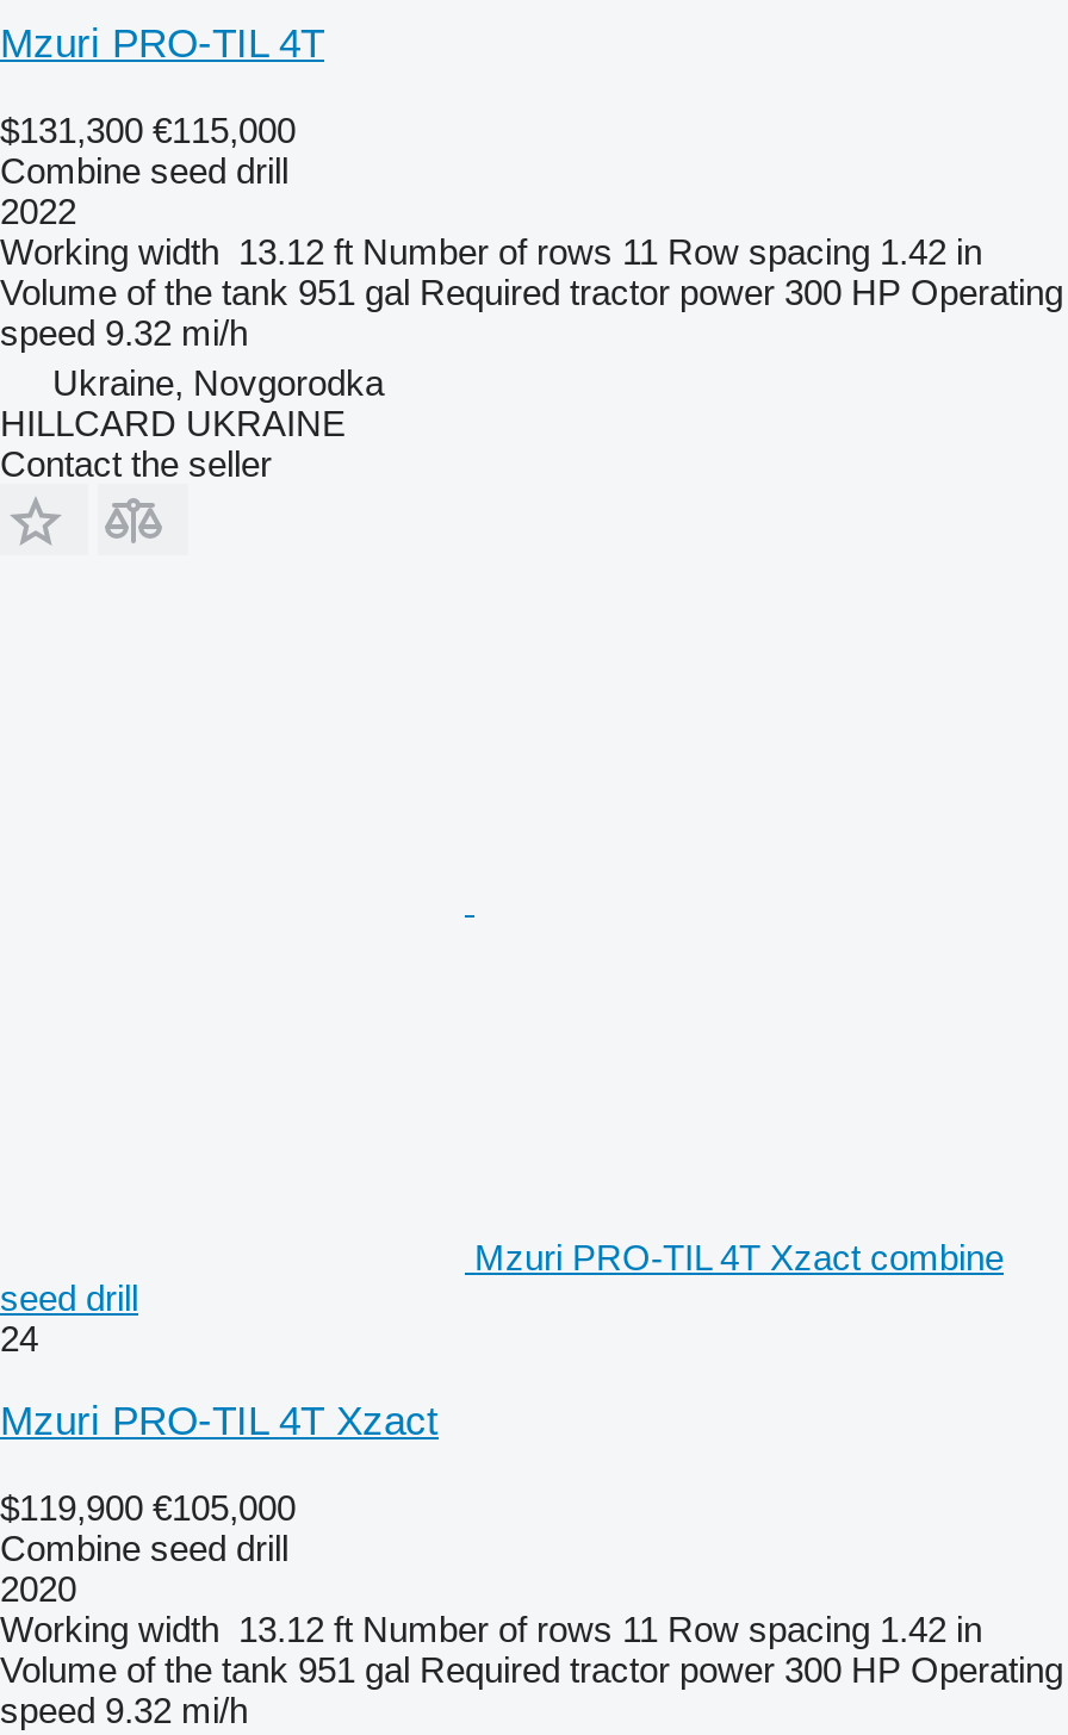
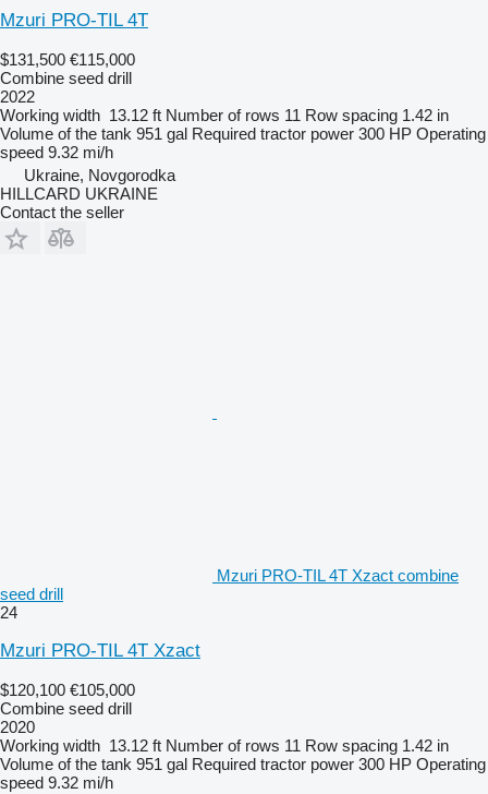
- $131,300 €115,000
+ $131,500 €115,000

- $119,900 €105,000
+ $120,100 €105,000
